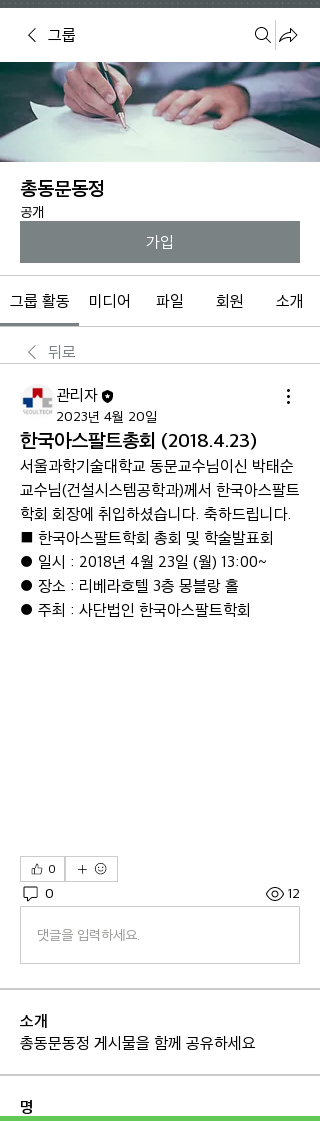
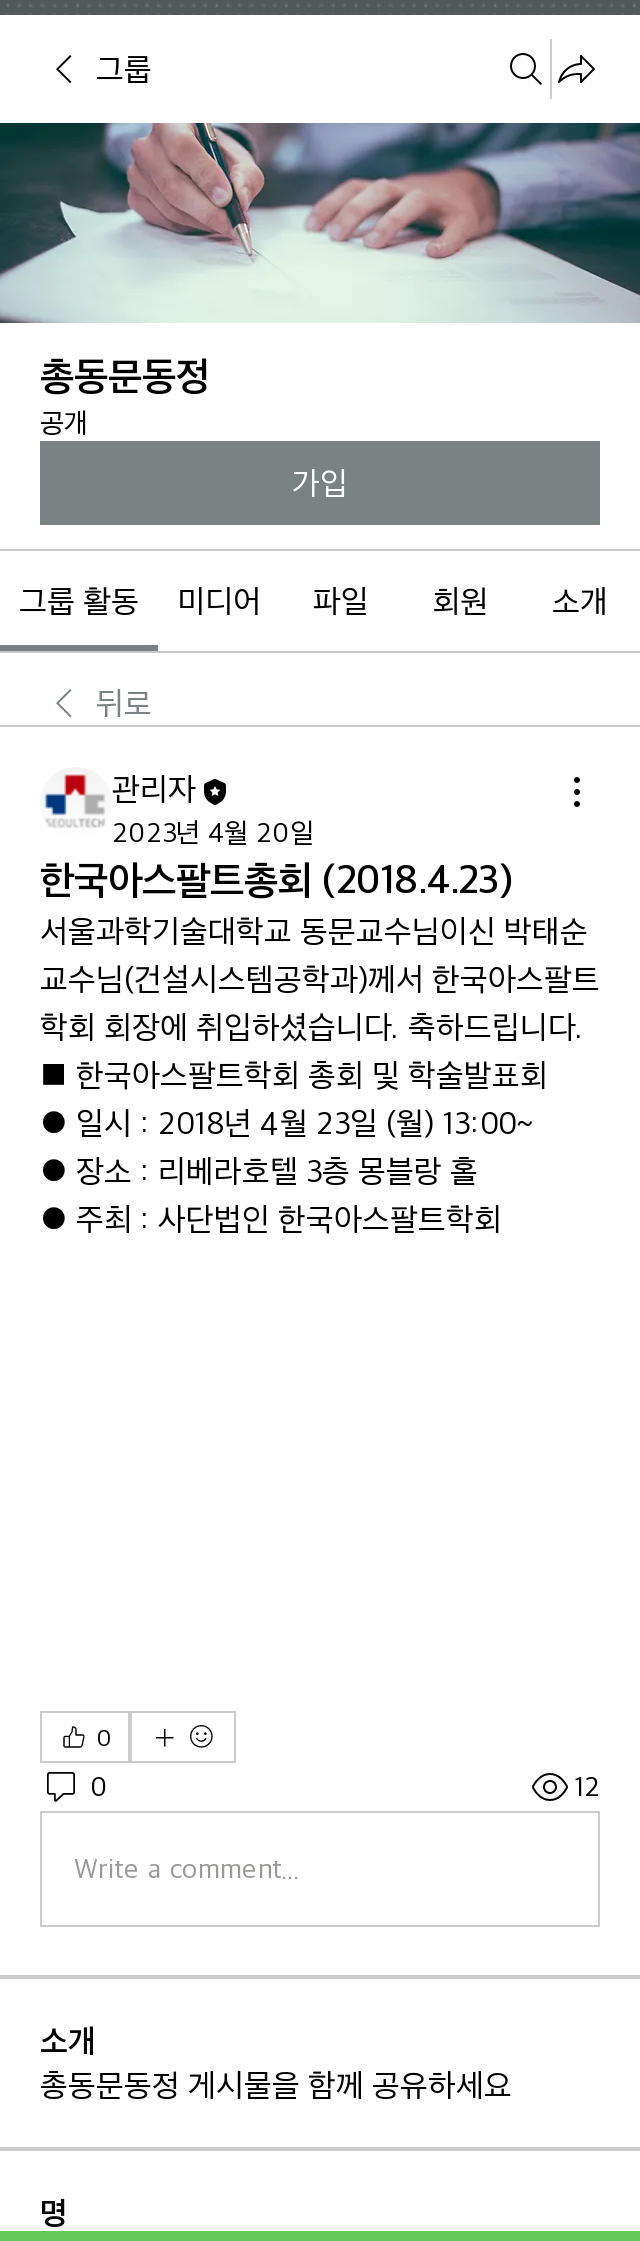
- 댓글을 입력하세요.
+ Write a comment...
